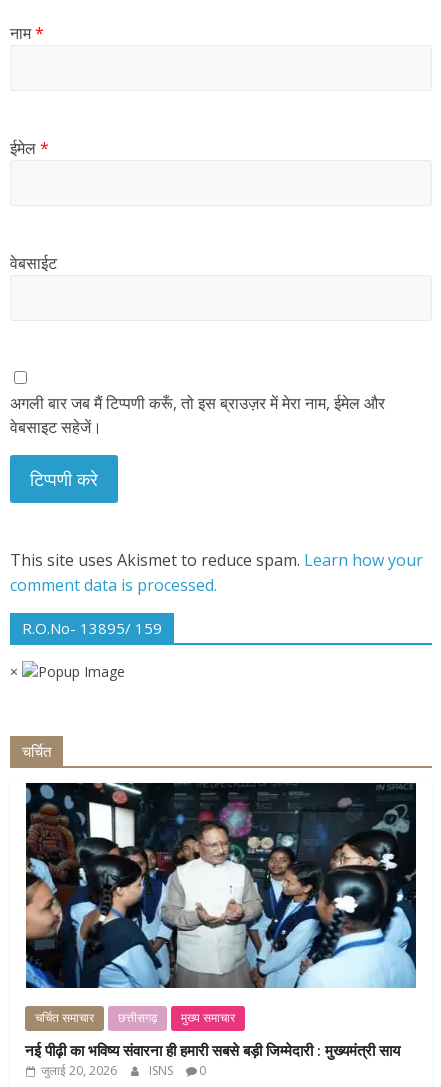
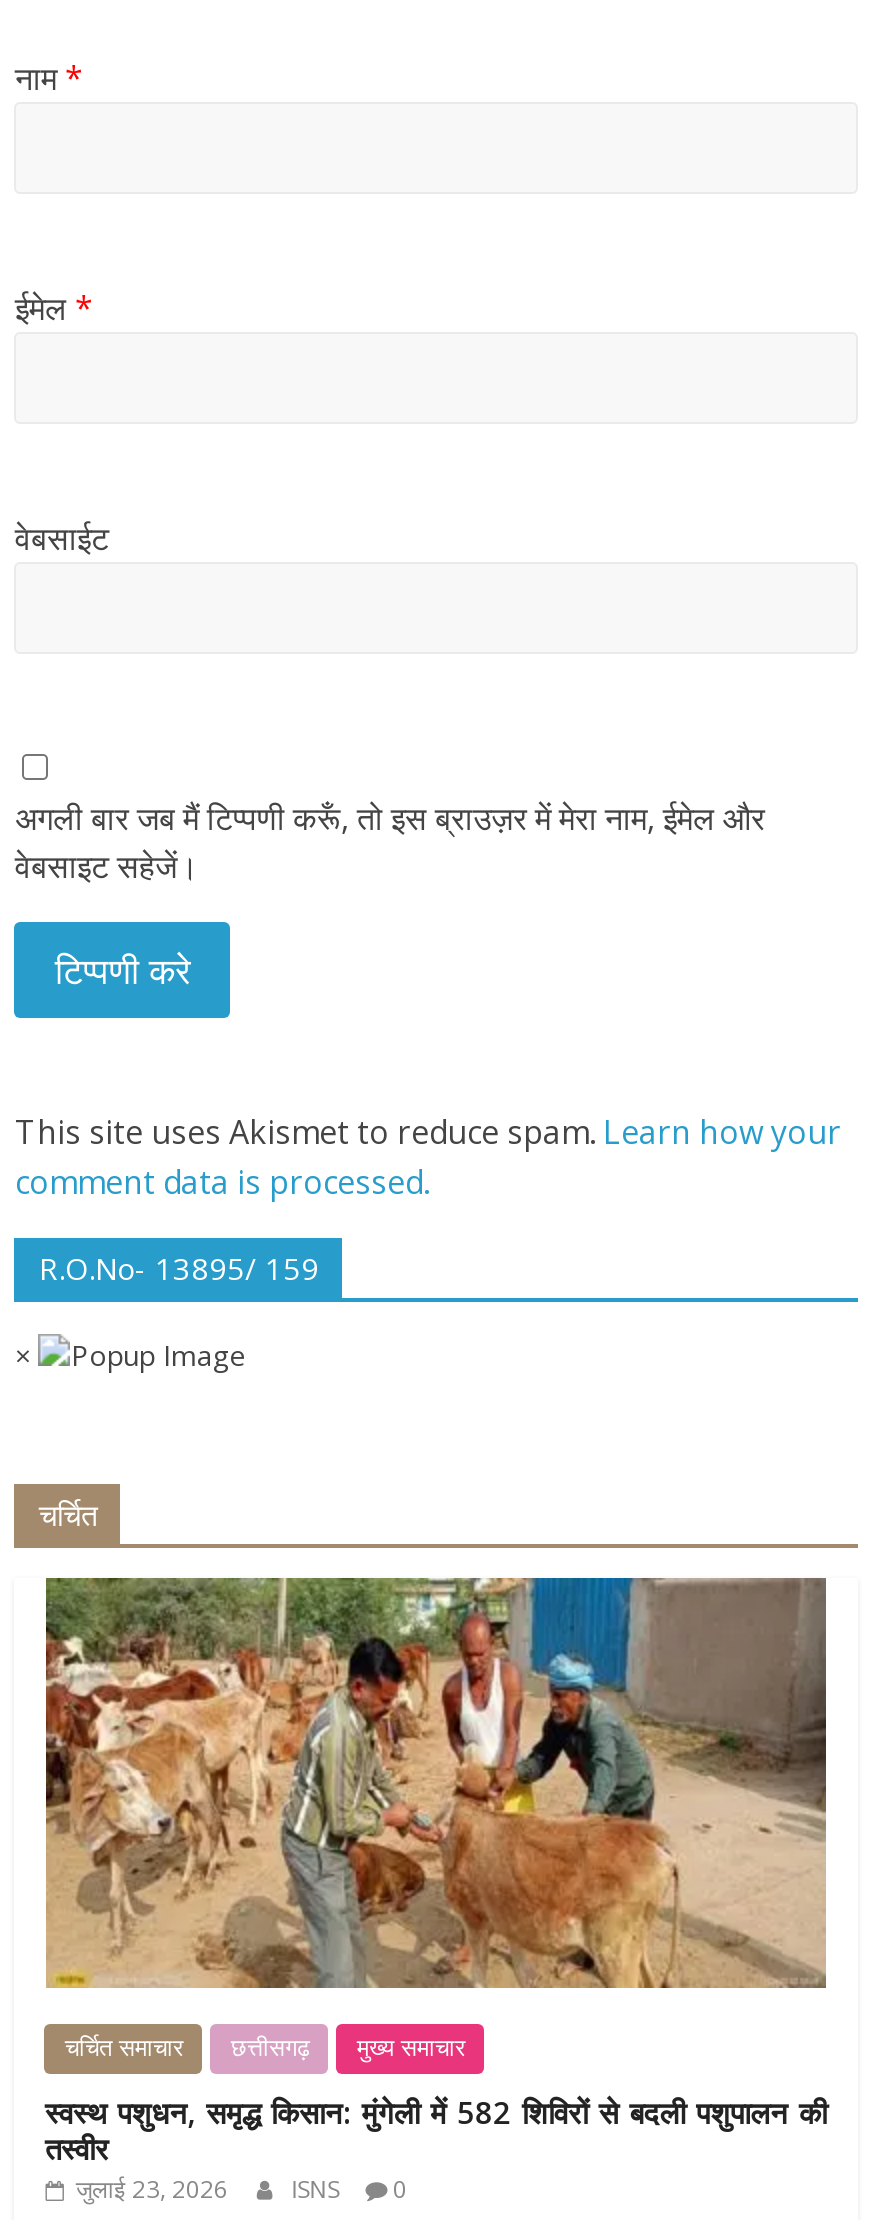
- [image]
+ [image]

- नई पीढ़ी का भविष्य संवारना ही हमारी सबसे बड़ी जिम्मेदारी : मुख्यमंत्री साय
- जुलाई 20, 2026
+ स्वस्थ पशुधन, समृद्ध किसान: मुंगेली में 582 शिविरों से बदली पशुपालन की
+ तस्वीर
+ जुलाई 23, 2026
